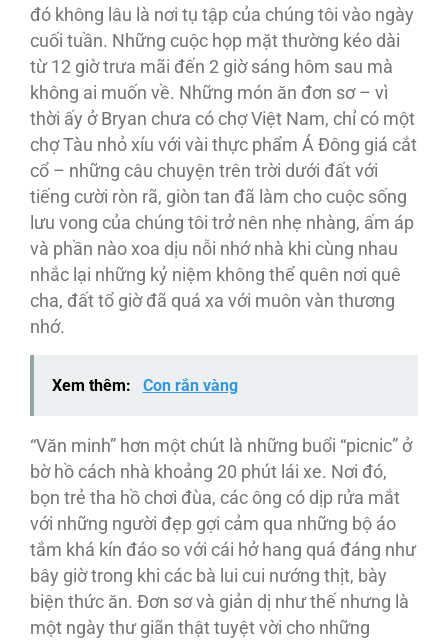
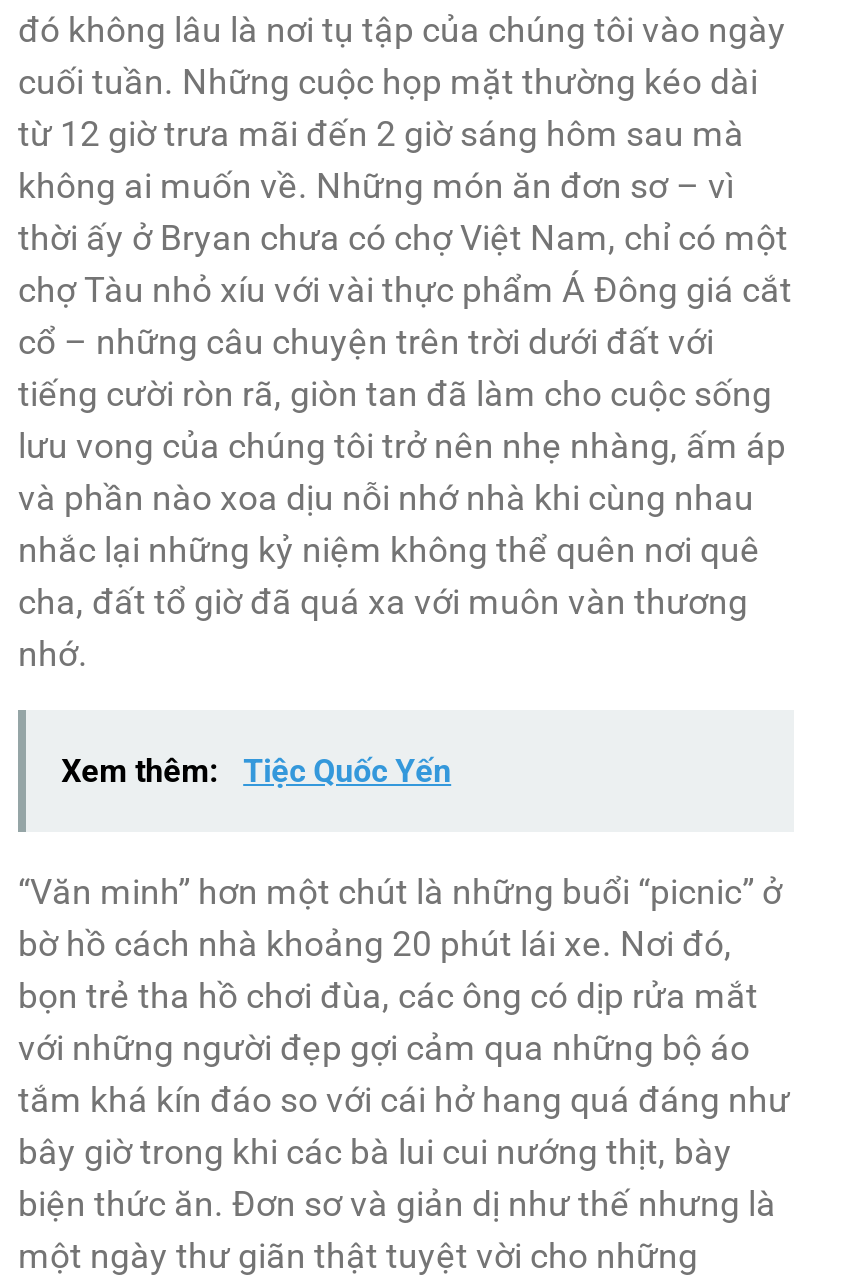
- Xem thêm: Con rắn vàng
+ Xem thêm: Tiệc Quốc Yến
